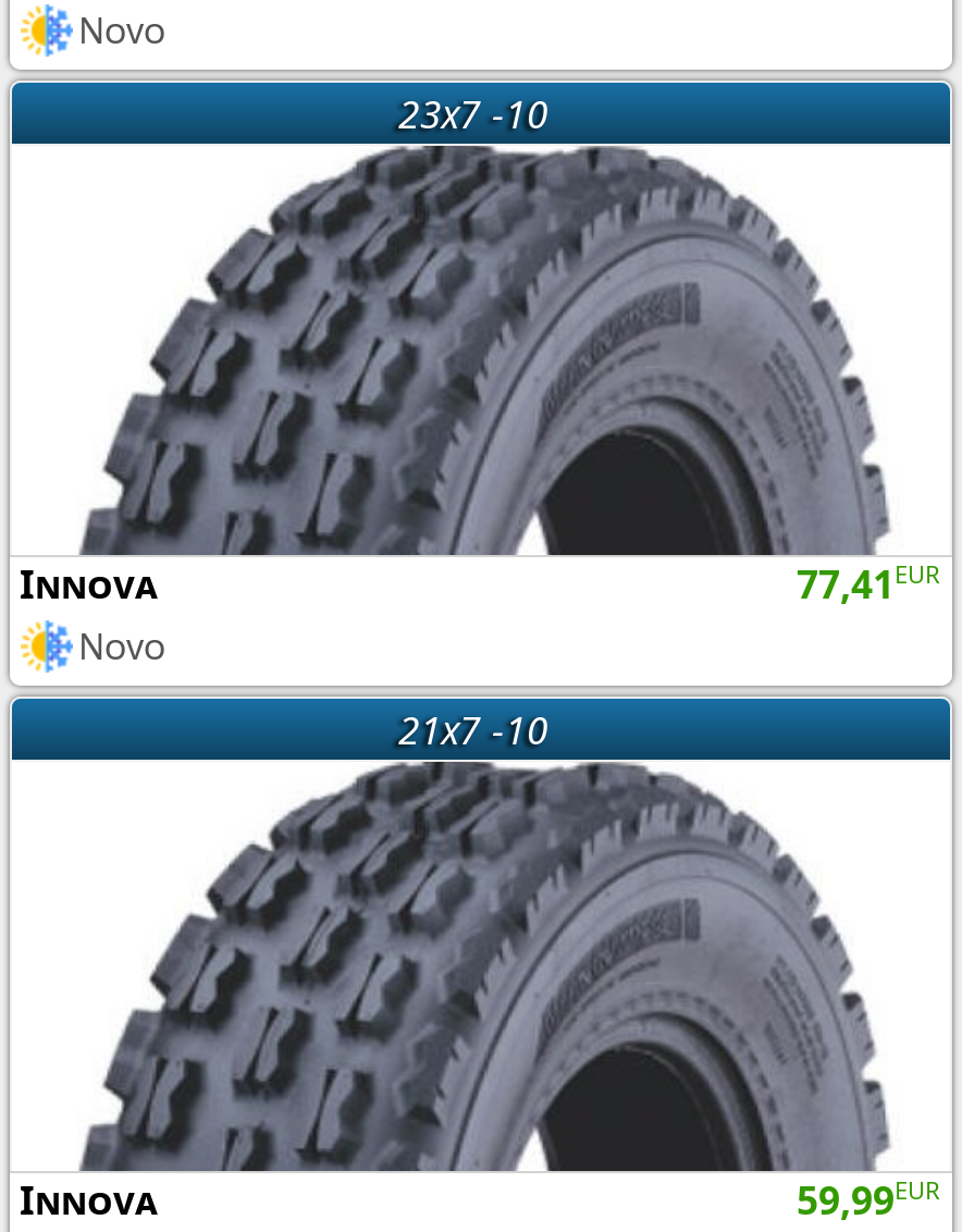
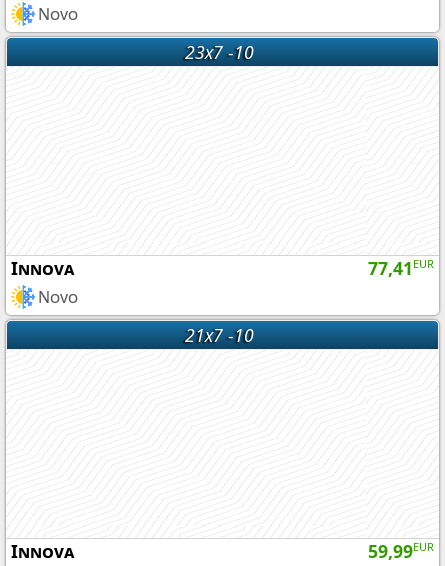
- [image]

- [image]
